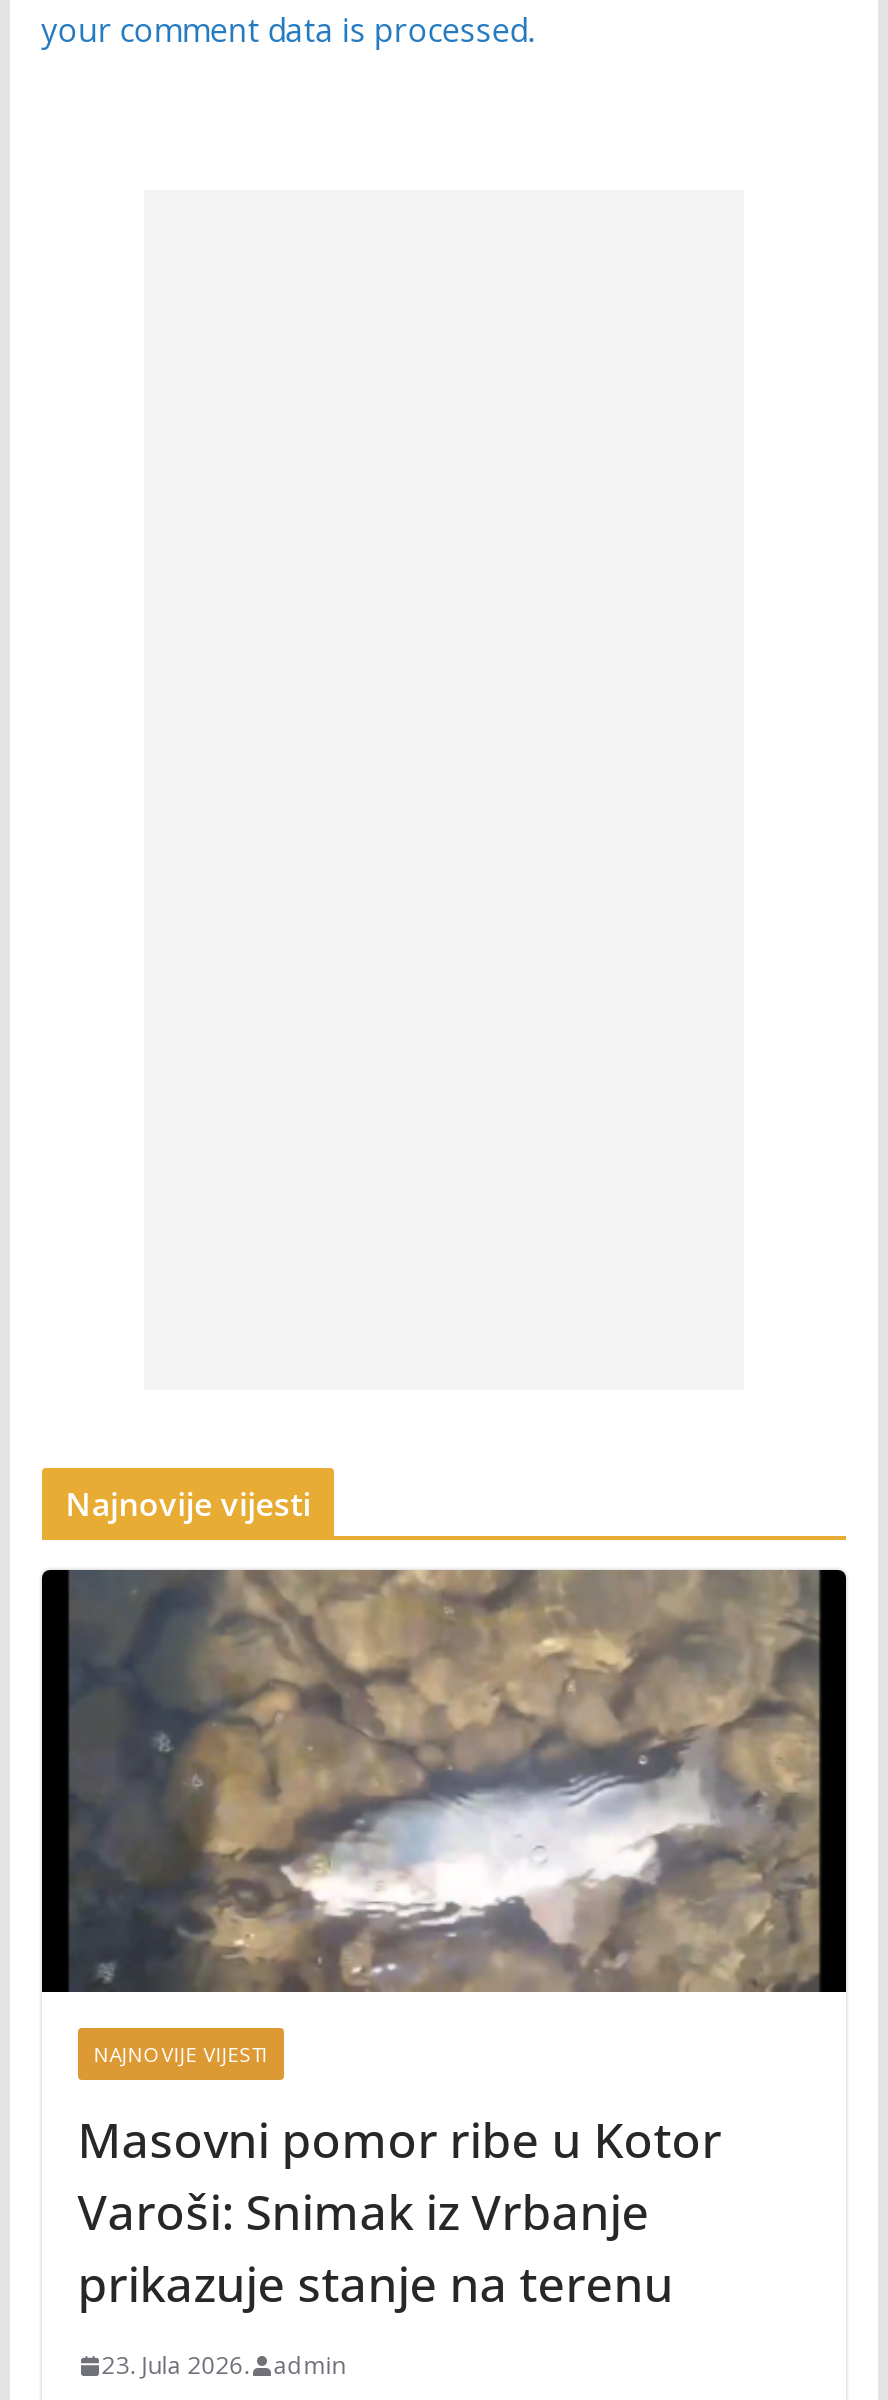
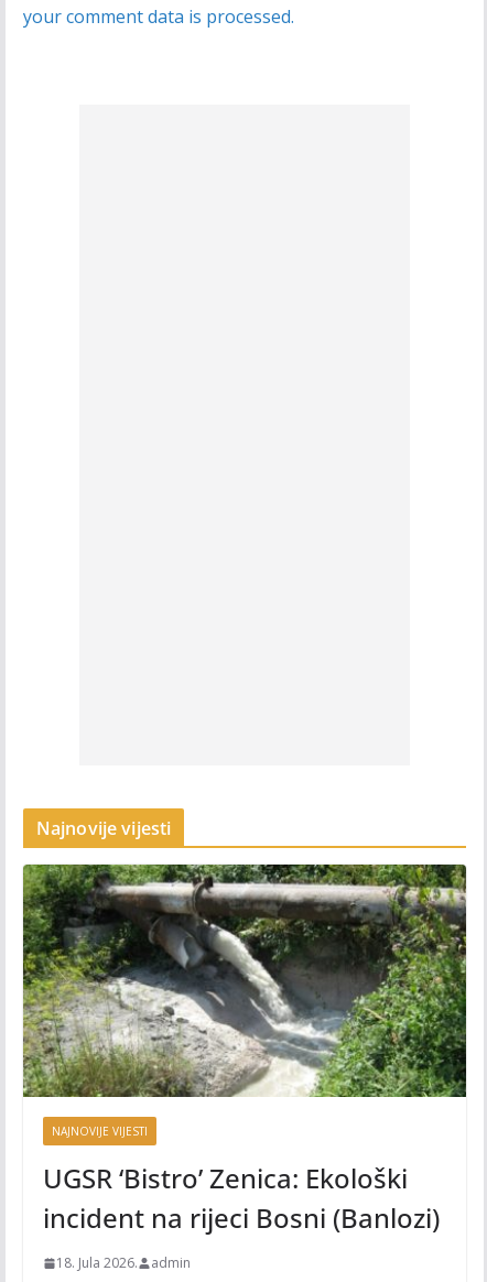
- [image]
+ [image]

- Masovni pomor ribe u Kotor
- Varoši: Snimak iz Vrbanje
- prikazuje stanje na terenu
+ UGSR ‘Bistro’ Zenica: Ekološki
+ incident na rijeci Bosni (Banlozi)

- 23. Jula 2026. admin
+ 18. Jula 2026. admin
